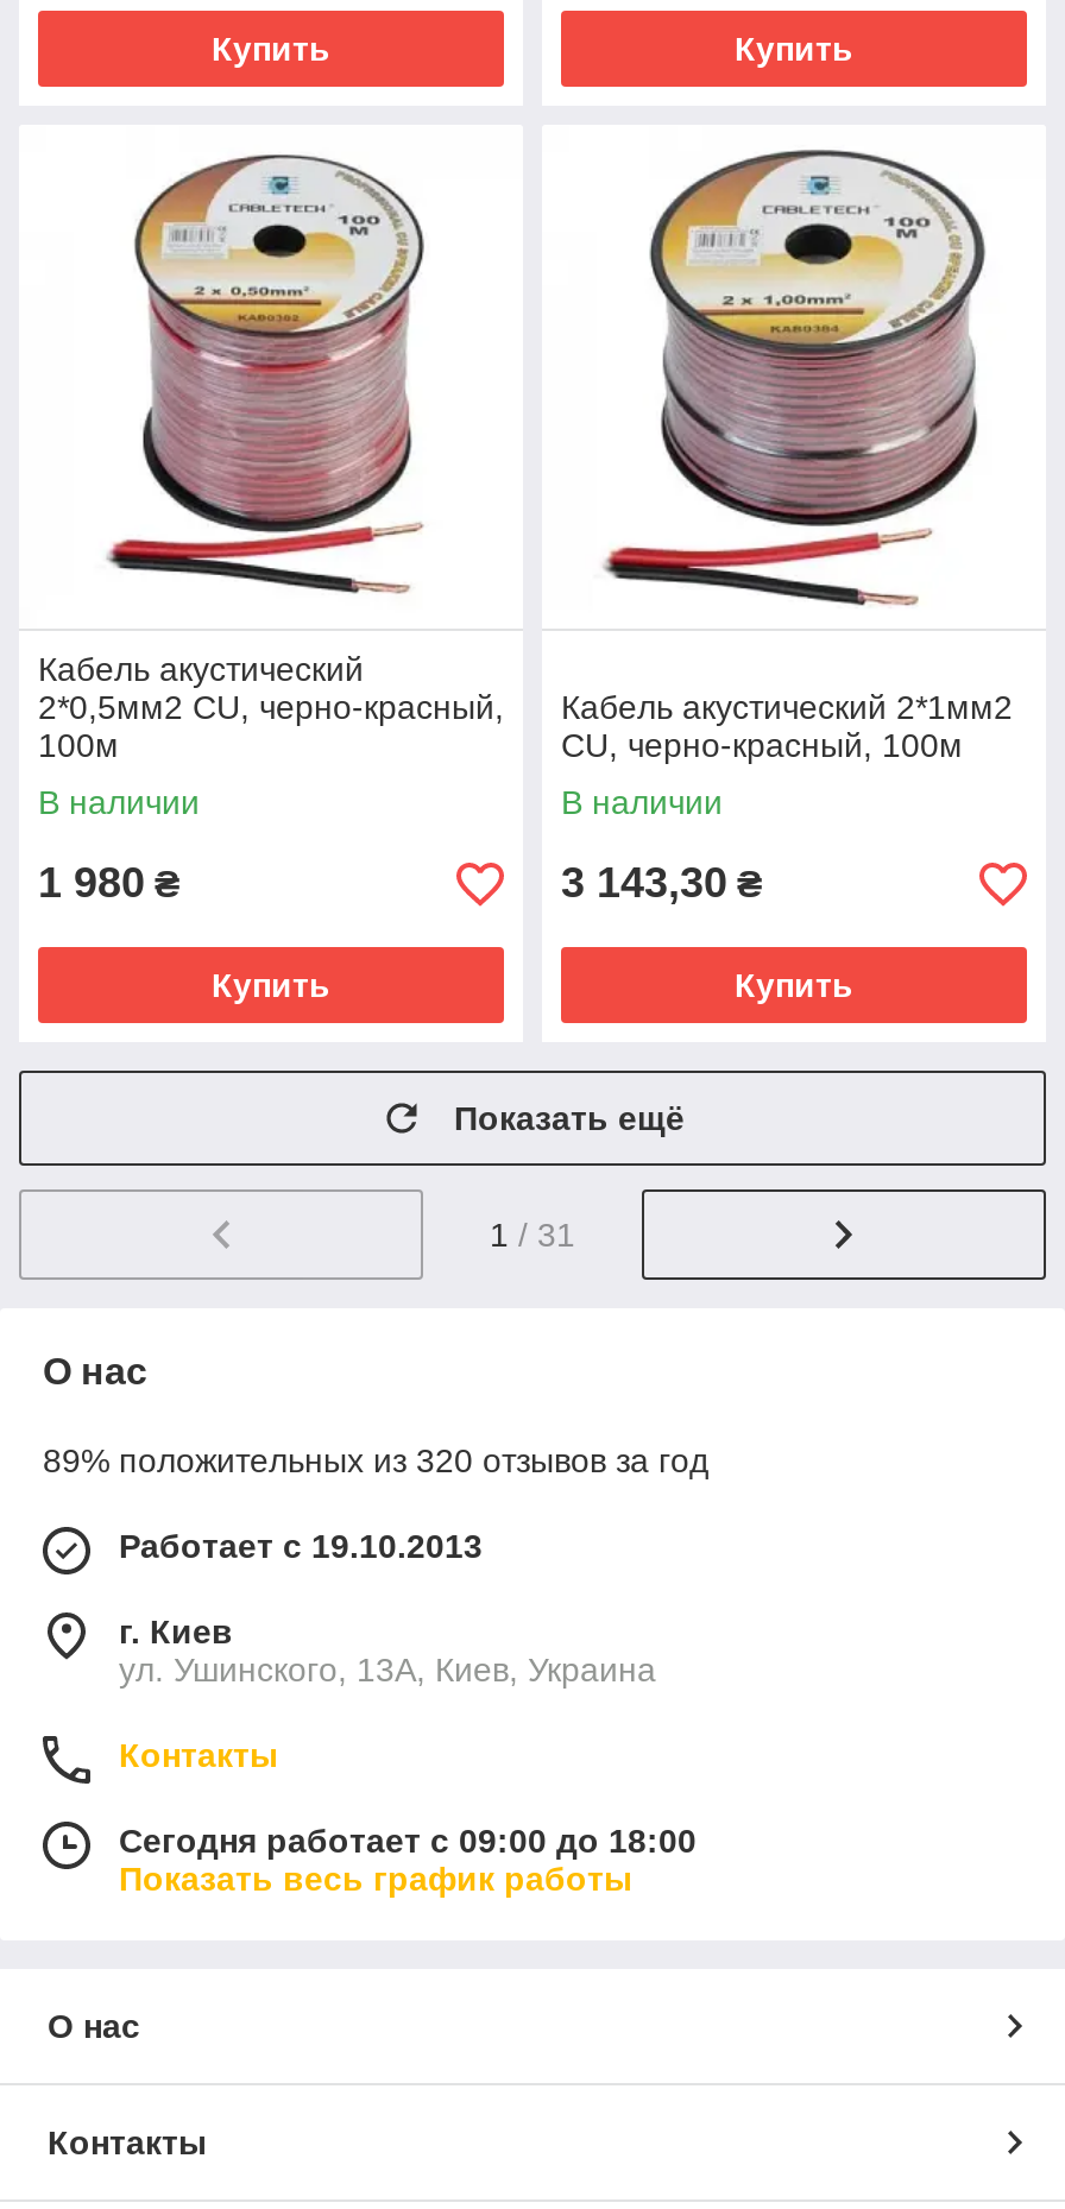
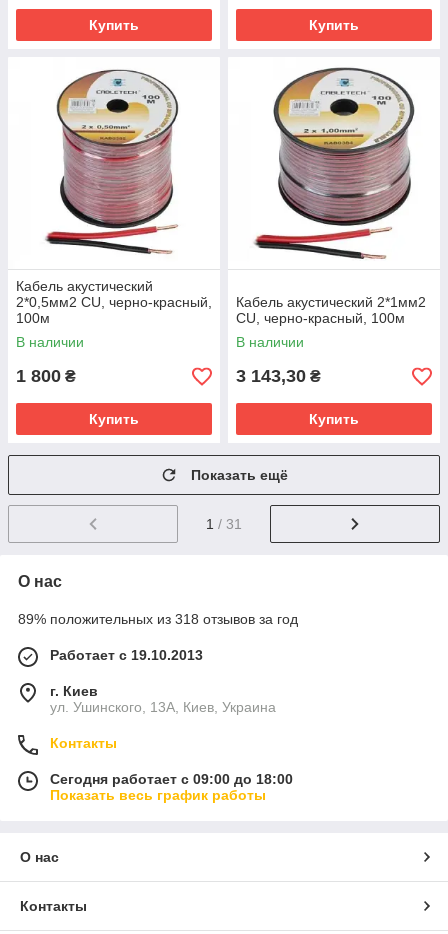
- 1 980 ₴
+ 1 800 ₴

- 89% положительных из 320 отзывов за год
+ 89% положительных из 318 отзывов за год
